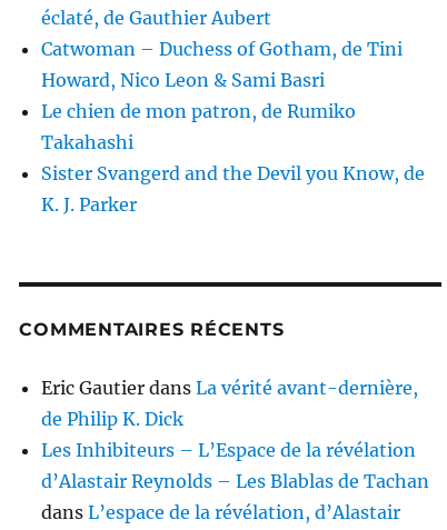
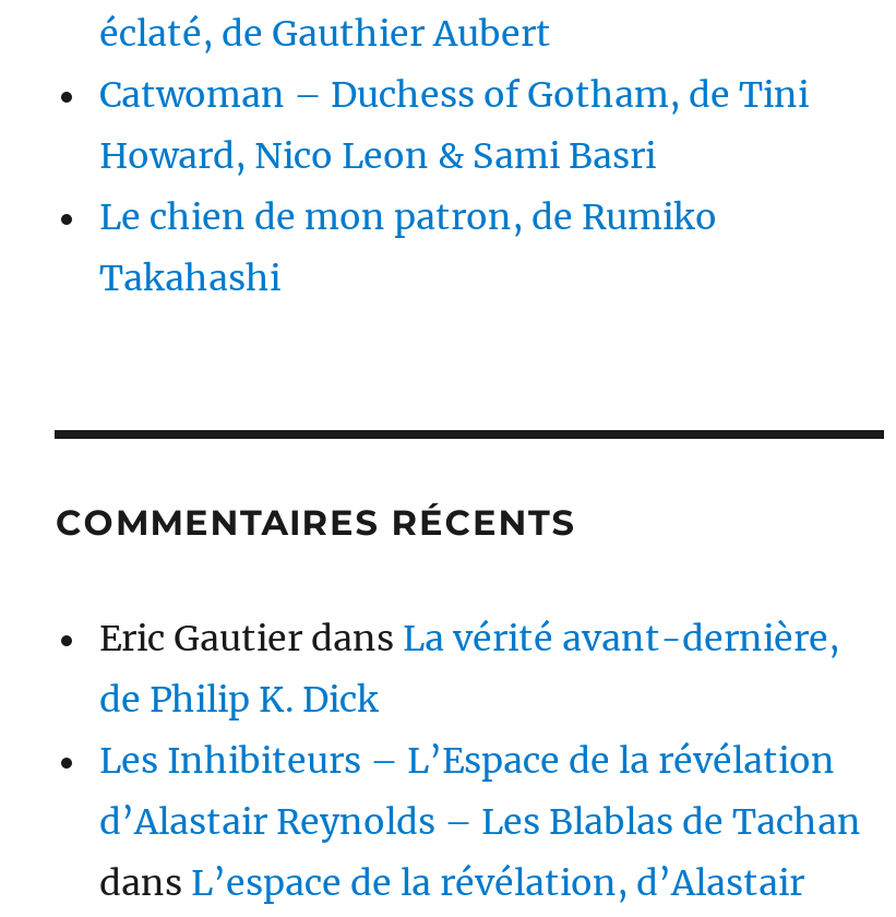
- Sister Svangerd and the Devil you Know, de
- K. J. Parker
